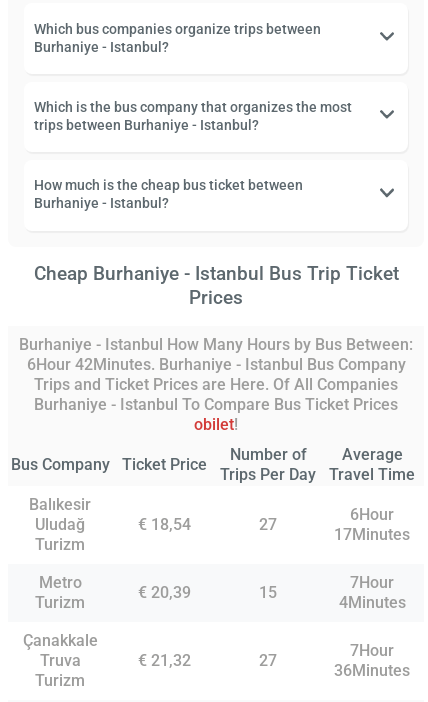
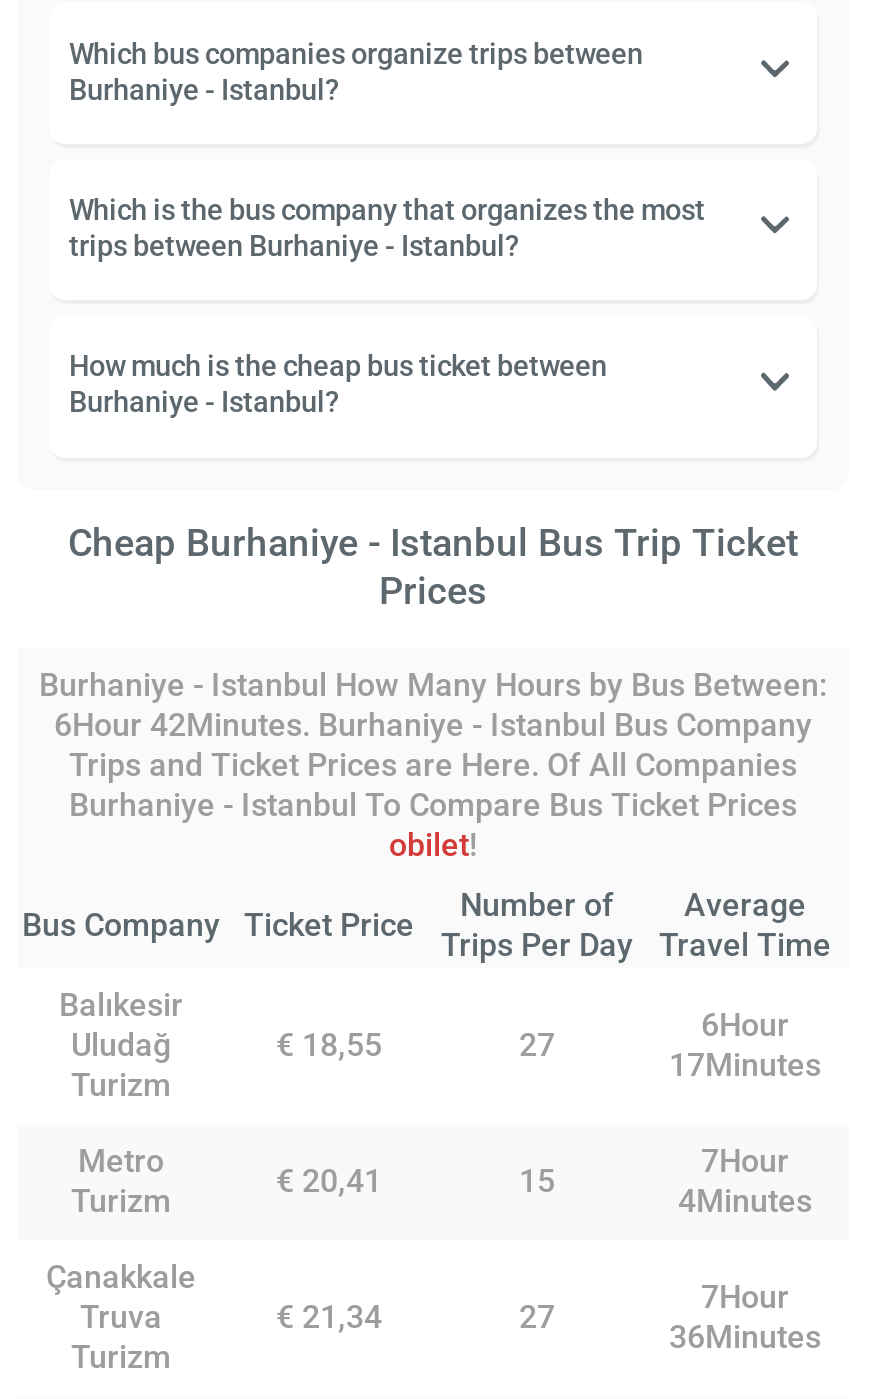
- € 18,54
+ € 18,55

- € 20,39
+ € 20,41

- € 21,32
+ € 21,34
